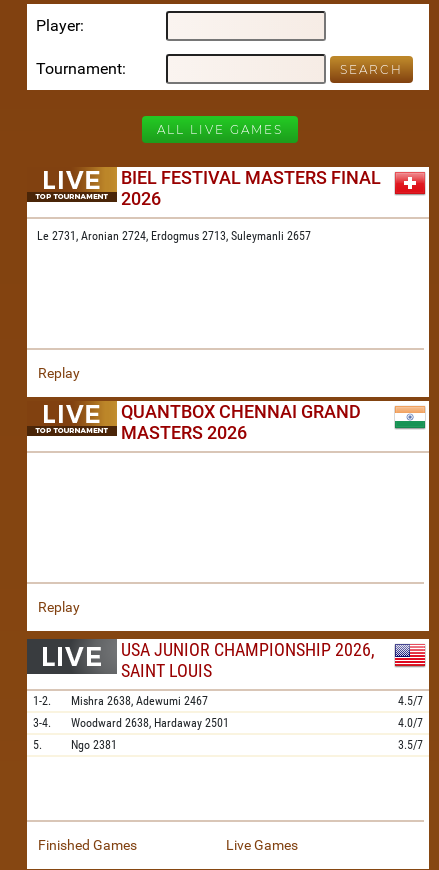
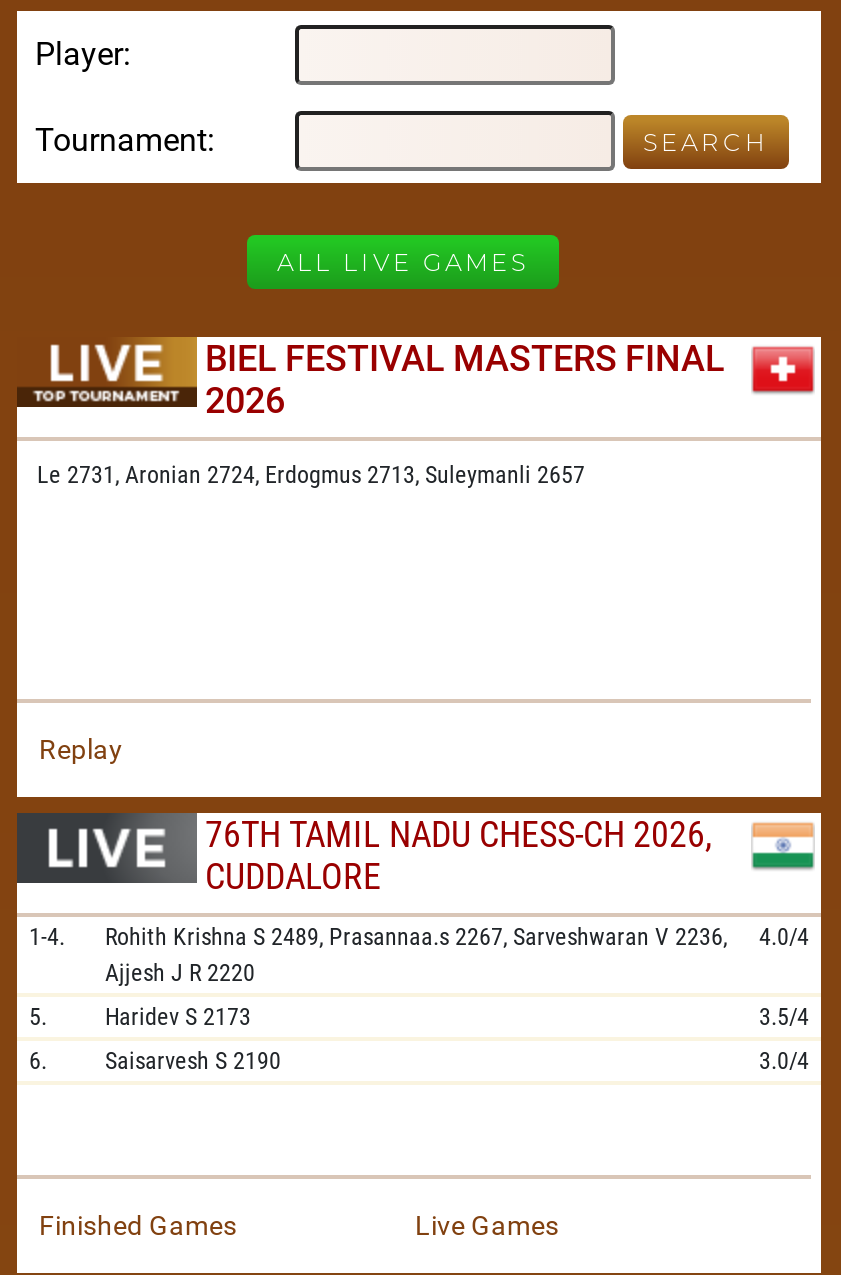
- [image]
- QUANTBOX CHENNAI GRAND
- MASTERS 2026
+ [image]
+ 76TH TAMIL NADU CHESS-CH 2026,
+ CUDDALORE
+ 1-4.
+ Rohith Krishna S 2489, Prasannaa.s 2267, Sarveshwaran V 2236,
+ Ajjesh J R 2220

- [image]
+ [image]

- Replay
- USA JUNIOR CHAMPIONSHIP 2026,
- SAINT LOUIS
- 1-2.
- Mishra 2638, Adewumi 2467
- 4.5/7
- 3-4.
- Woodward 2638, Hardaway 2501
- 4.0/7
+ 4.0/4

- Ngo 2381
- 3.5/7
+ Haridev S 2173
+ 3.5/4
+ 6.
+ Saisarvesh S 2190
+ 3.0/4
